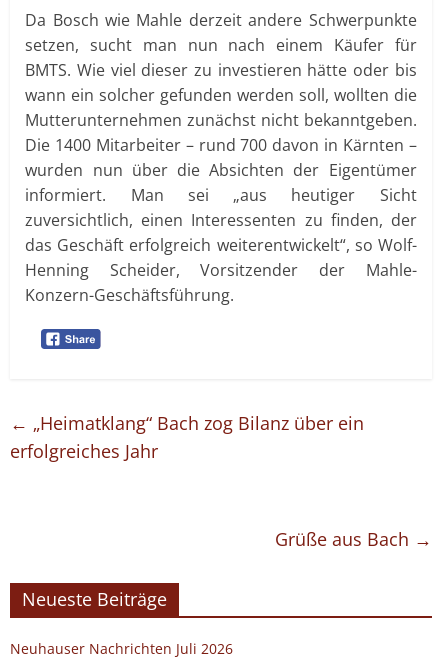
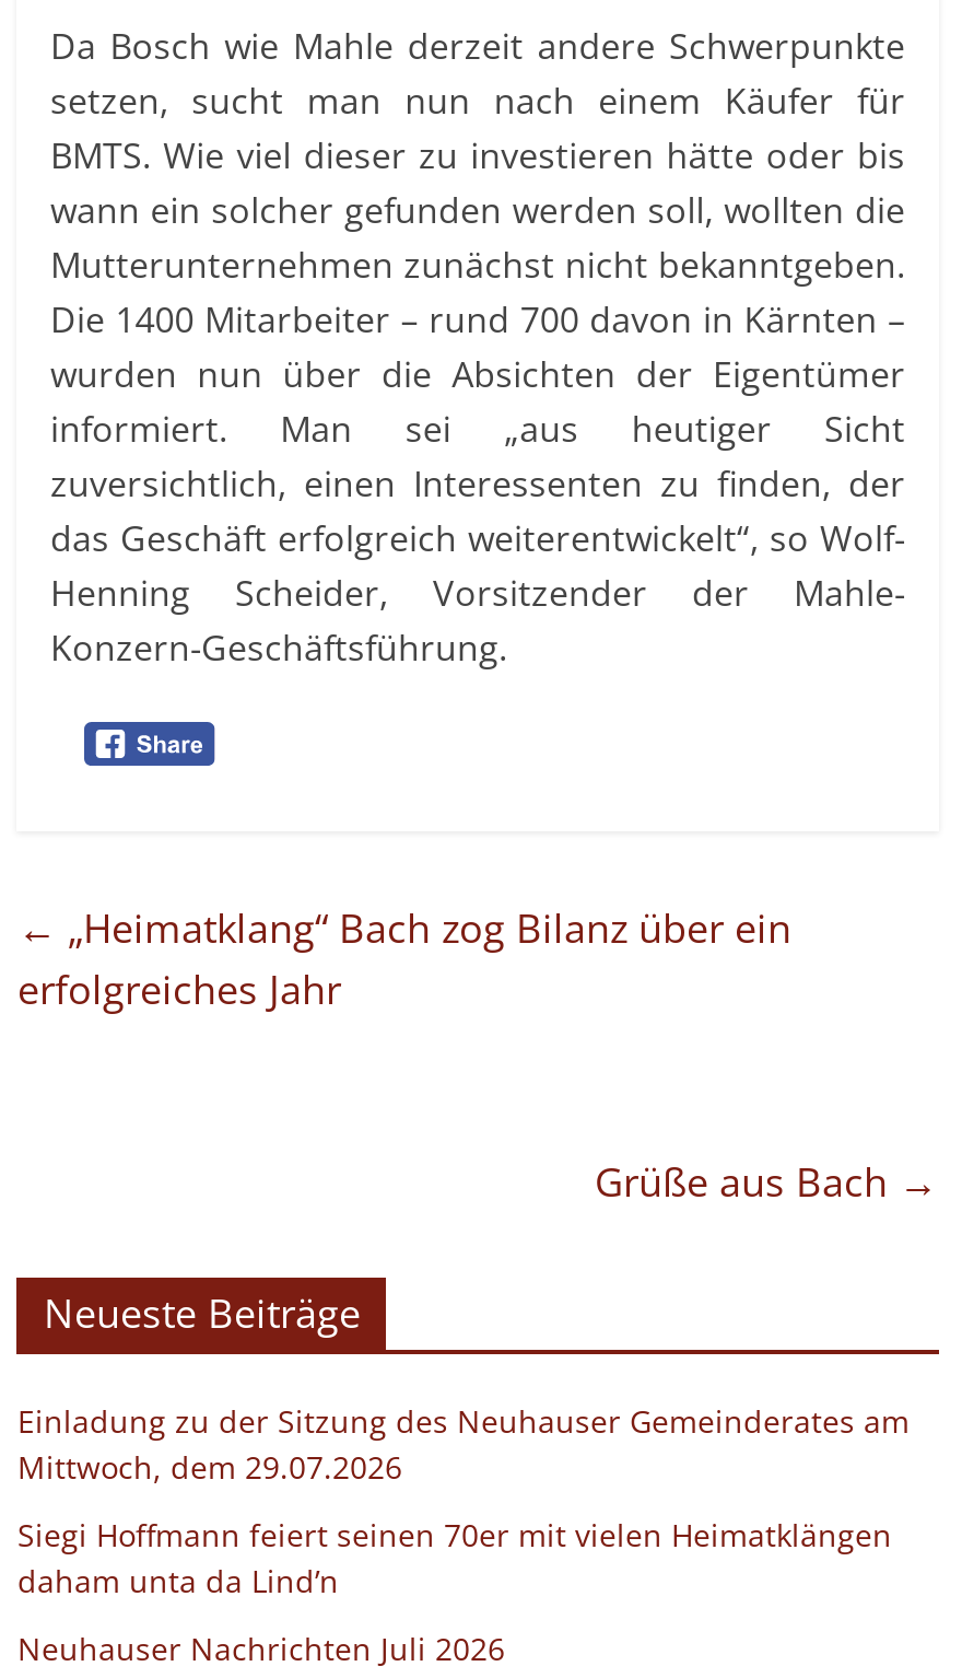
+ Einladung zu der Sitzung des Neuhauser Gemeinderates am
+ Mittwoch, dem 29.07.2026
+ Siegi Hoffmann feiert seinen 70er mit vielen Heimatklängen
+ daham unta da Lind’n
